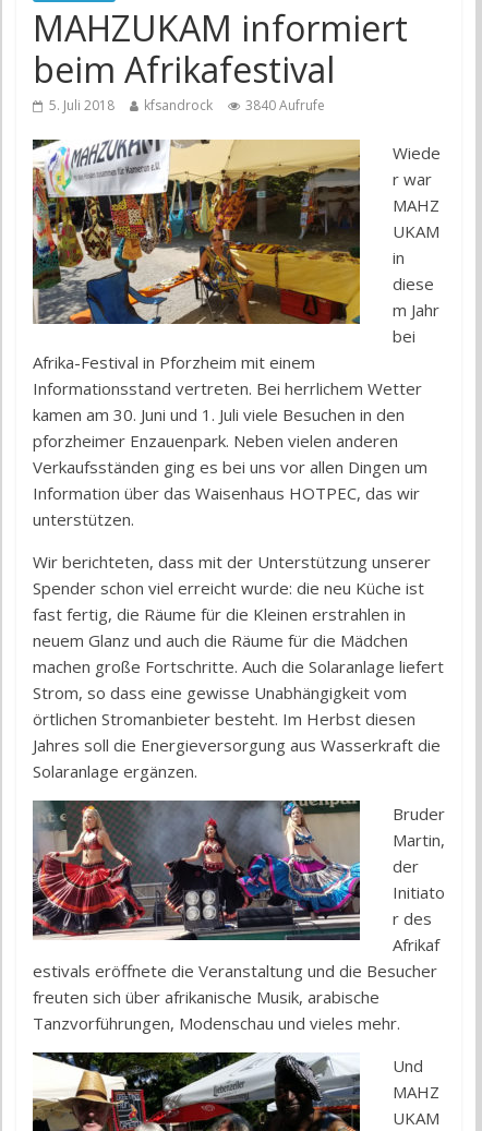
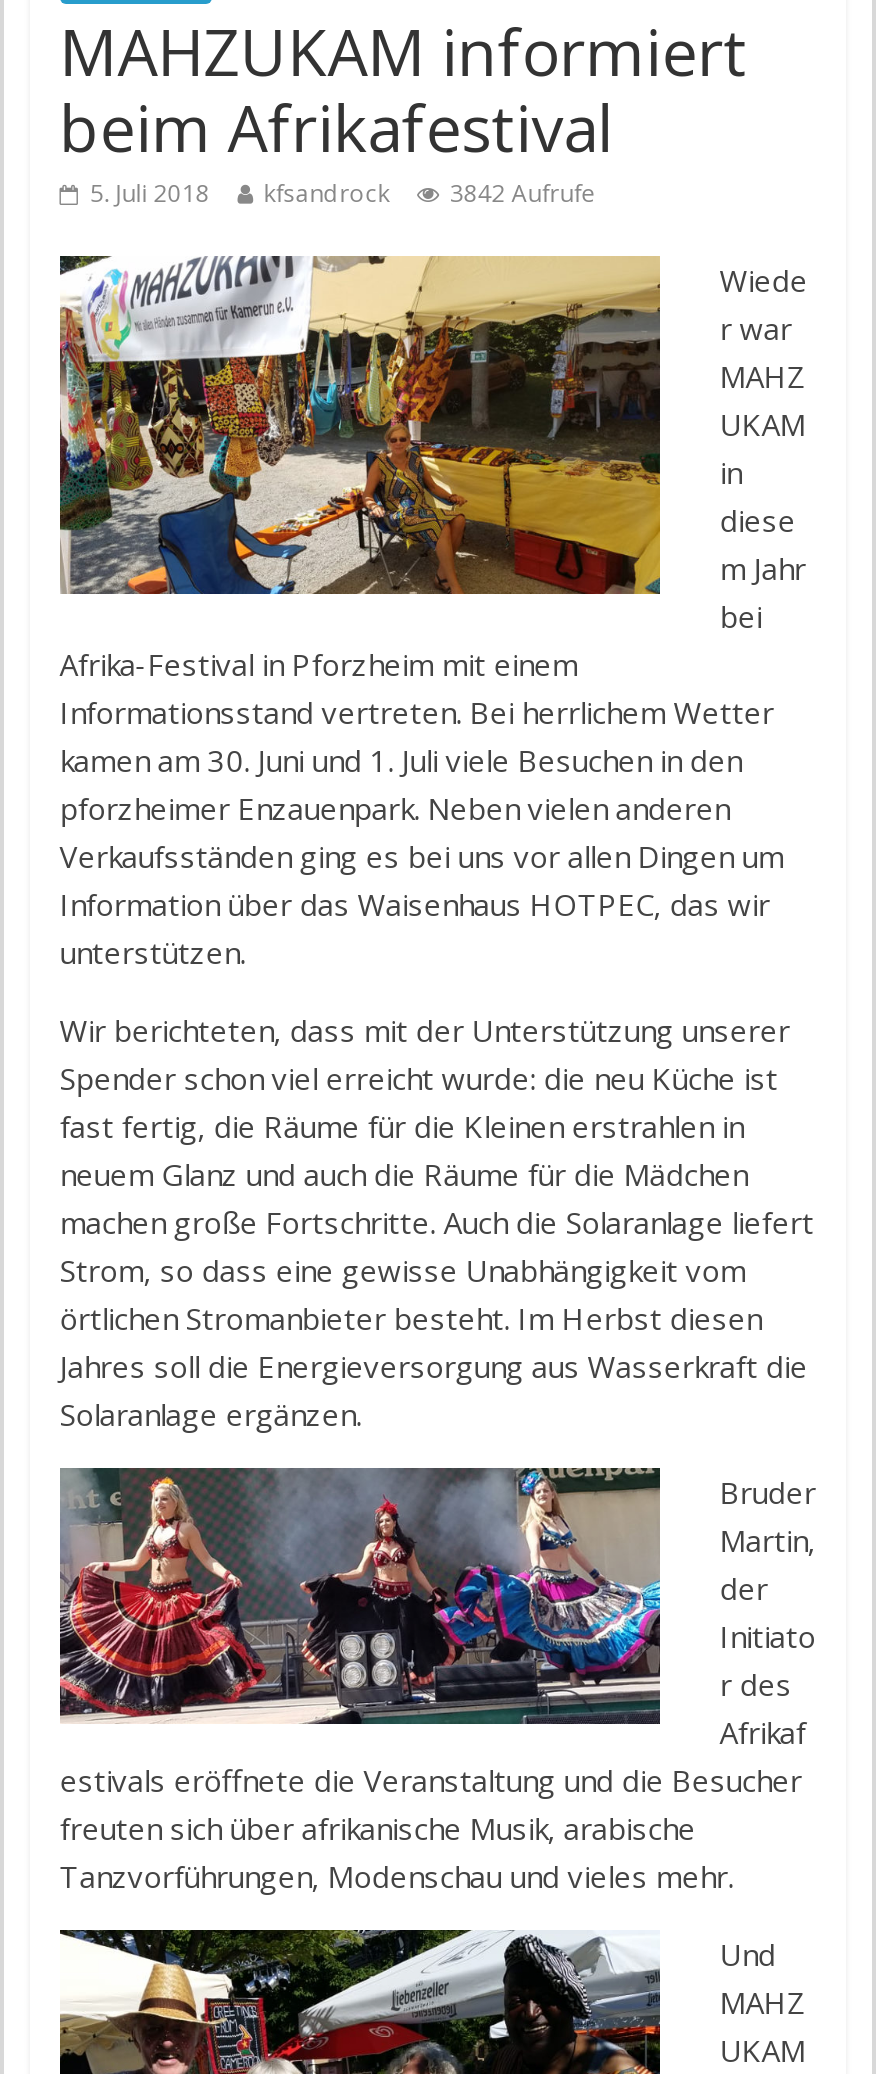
- 5. Juli 2018 kfsandrock 3840 Aufrufe
+ 5. Juli 2018 kfsandrock 3842 Aufrufe
